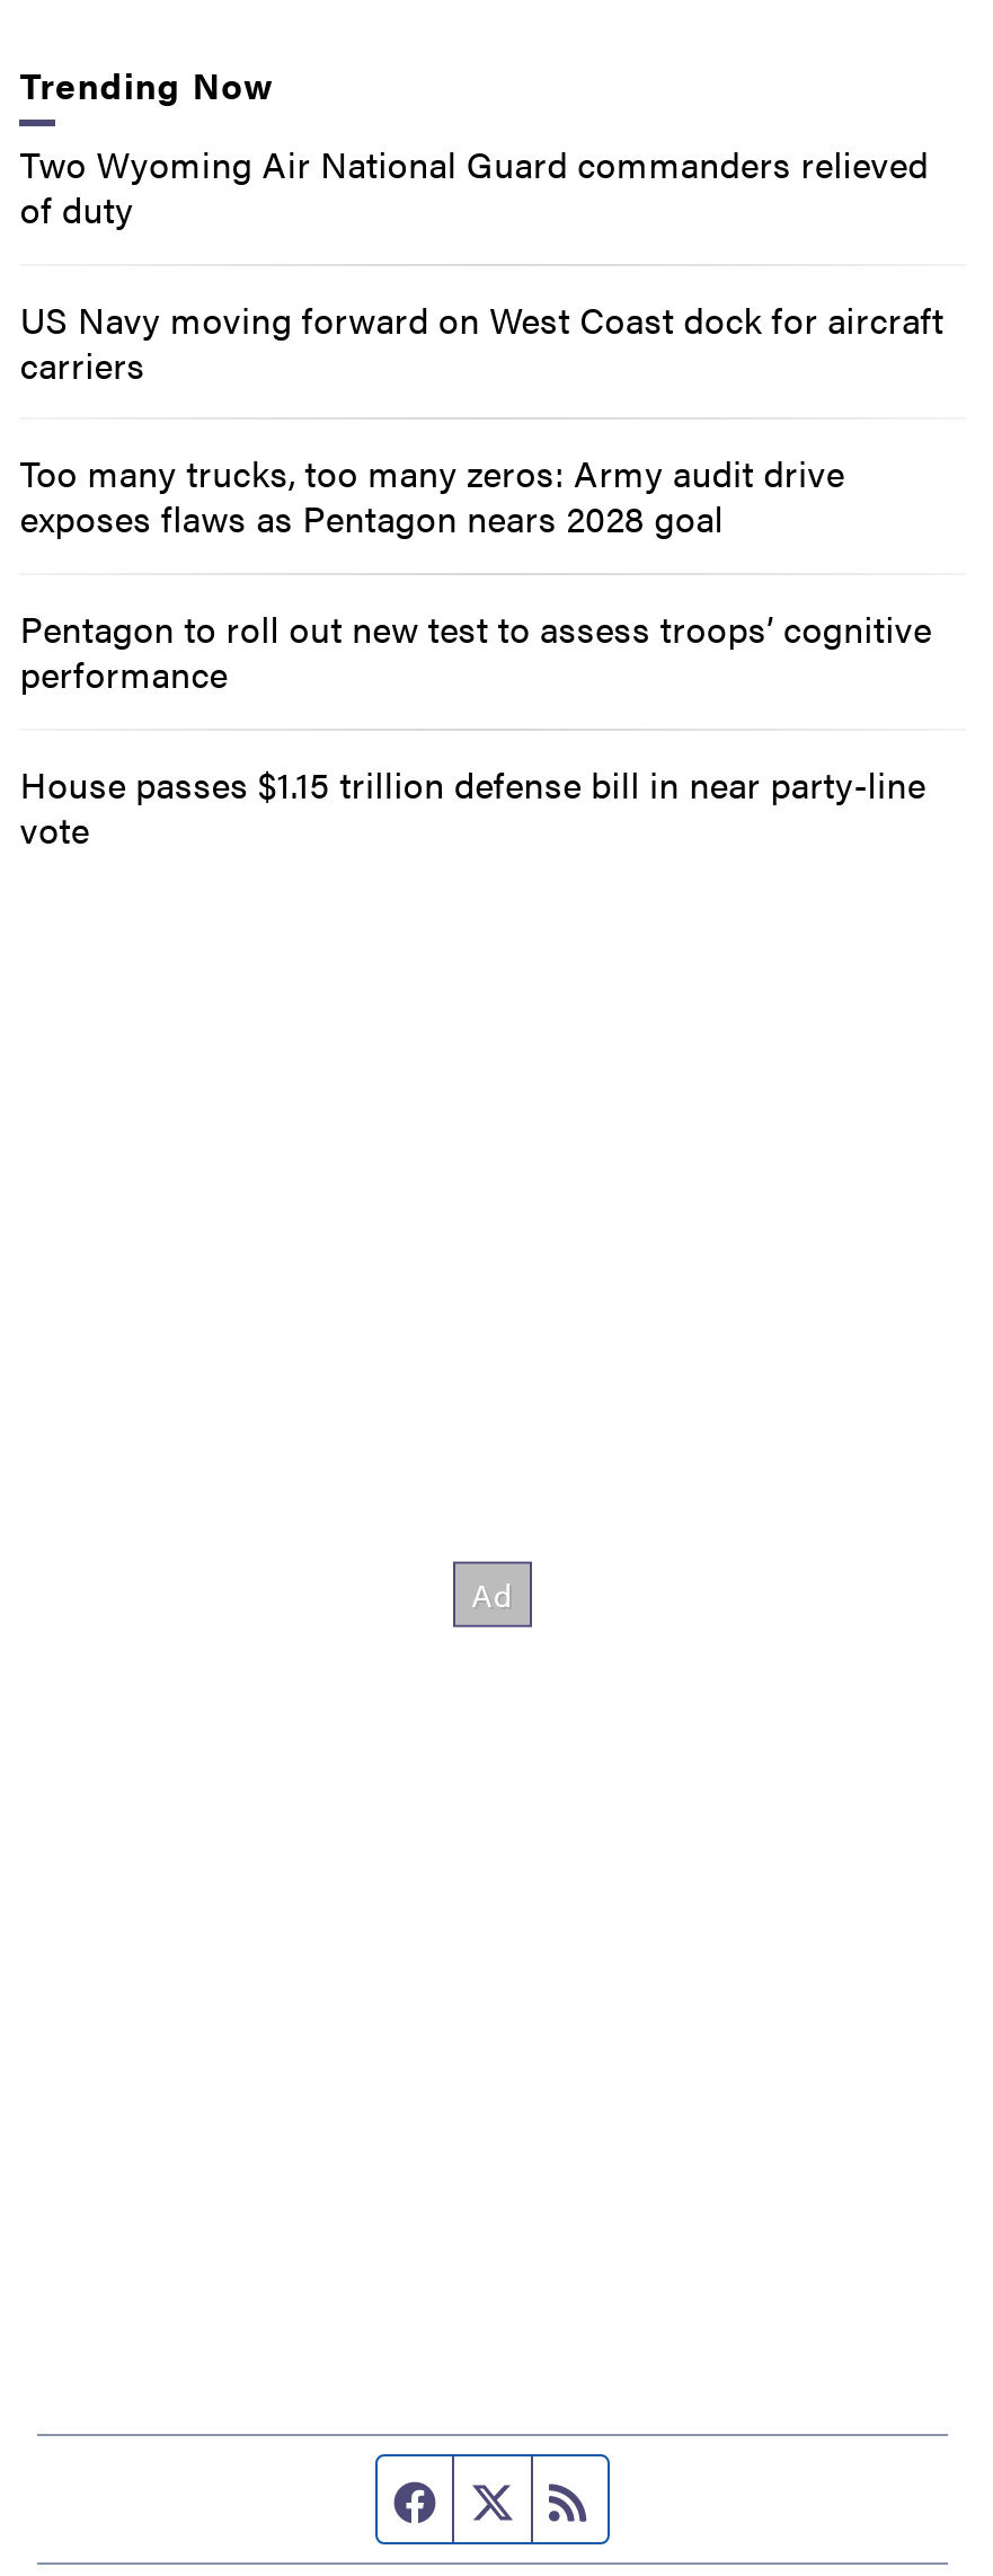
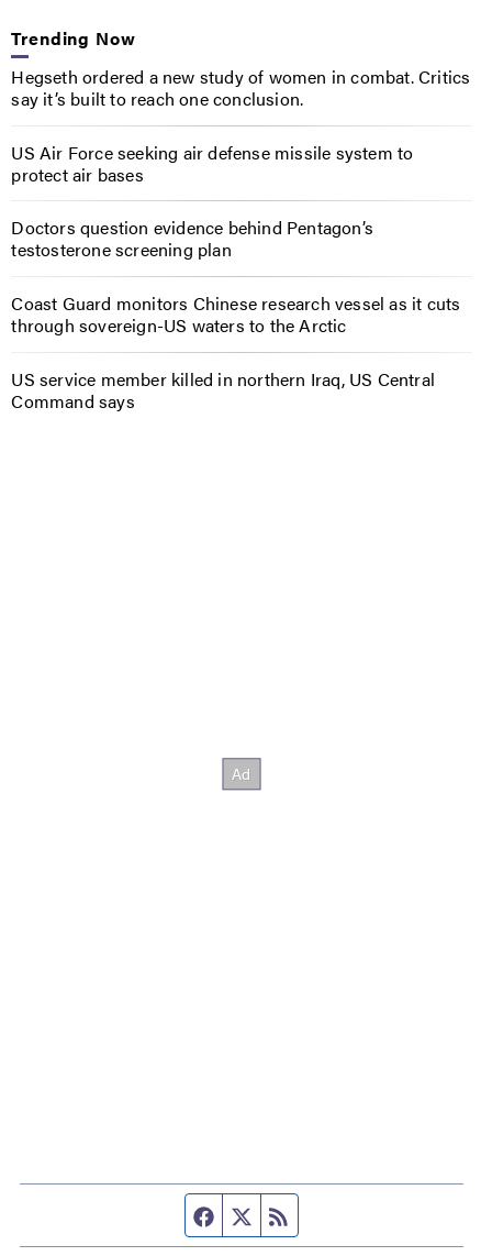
- Two Wyoming Air National Guard commanders relieved
- of duty
+ Hegseth ordered a new study of women in combat. Critics
+ say it’s built to reach one conclusion.

- US Navy moving forward on West Coast dock for aircraft
- carriers
+ US Air Force seeking air defense missile system to
+ protect air bases

- Too many trucks, too many zeros: Army audit drive
- exposes flaws as Pentagon nears 2028 goal
+ Doctors question evidence behind Pentagon’s
+ testosterone screening plan

- Pentagon to roll out new test to assess troops’ cognitive
- performance
+ Coast Guard monitors Chinese research vessel as it cuts
+ through sovereign-US waters to the Arctic

- House passes $1.15 trillion defense bill in near party-line
- vote
+ US service member killed in northern Iraq, US Central
+ Command says
